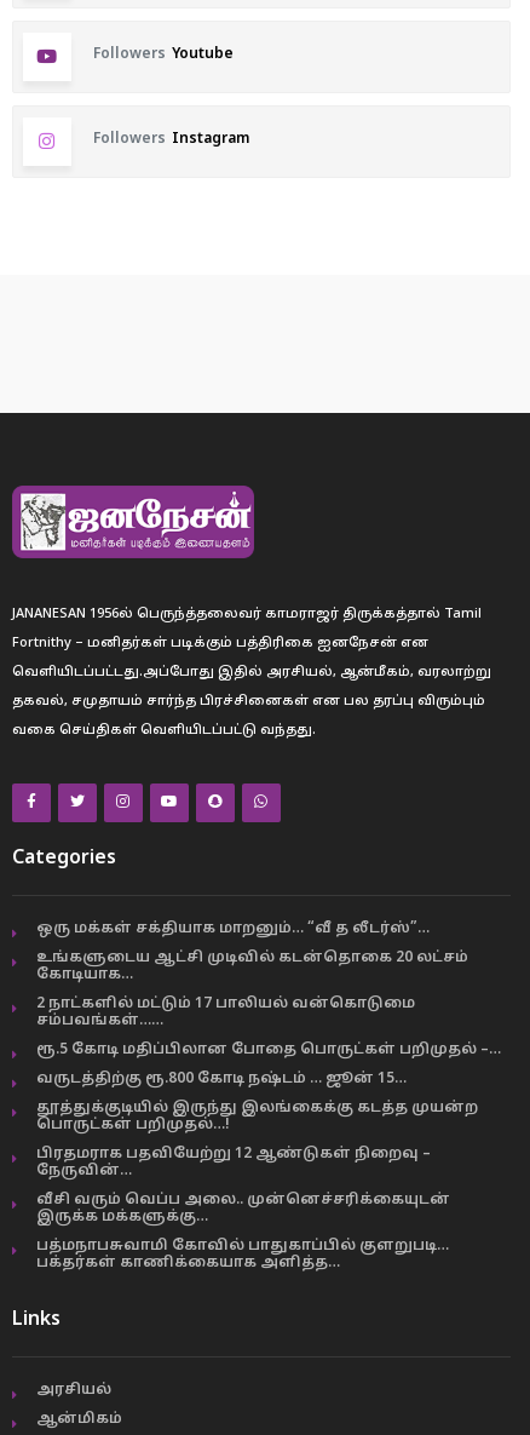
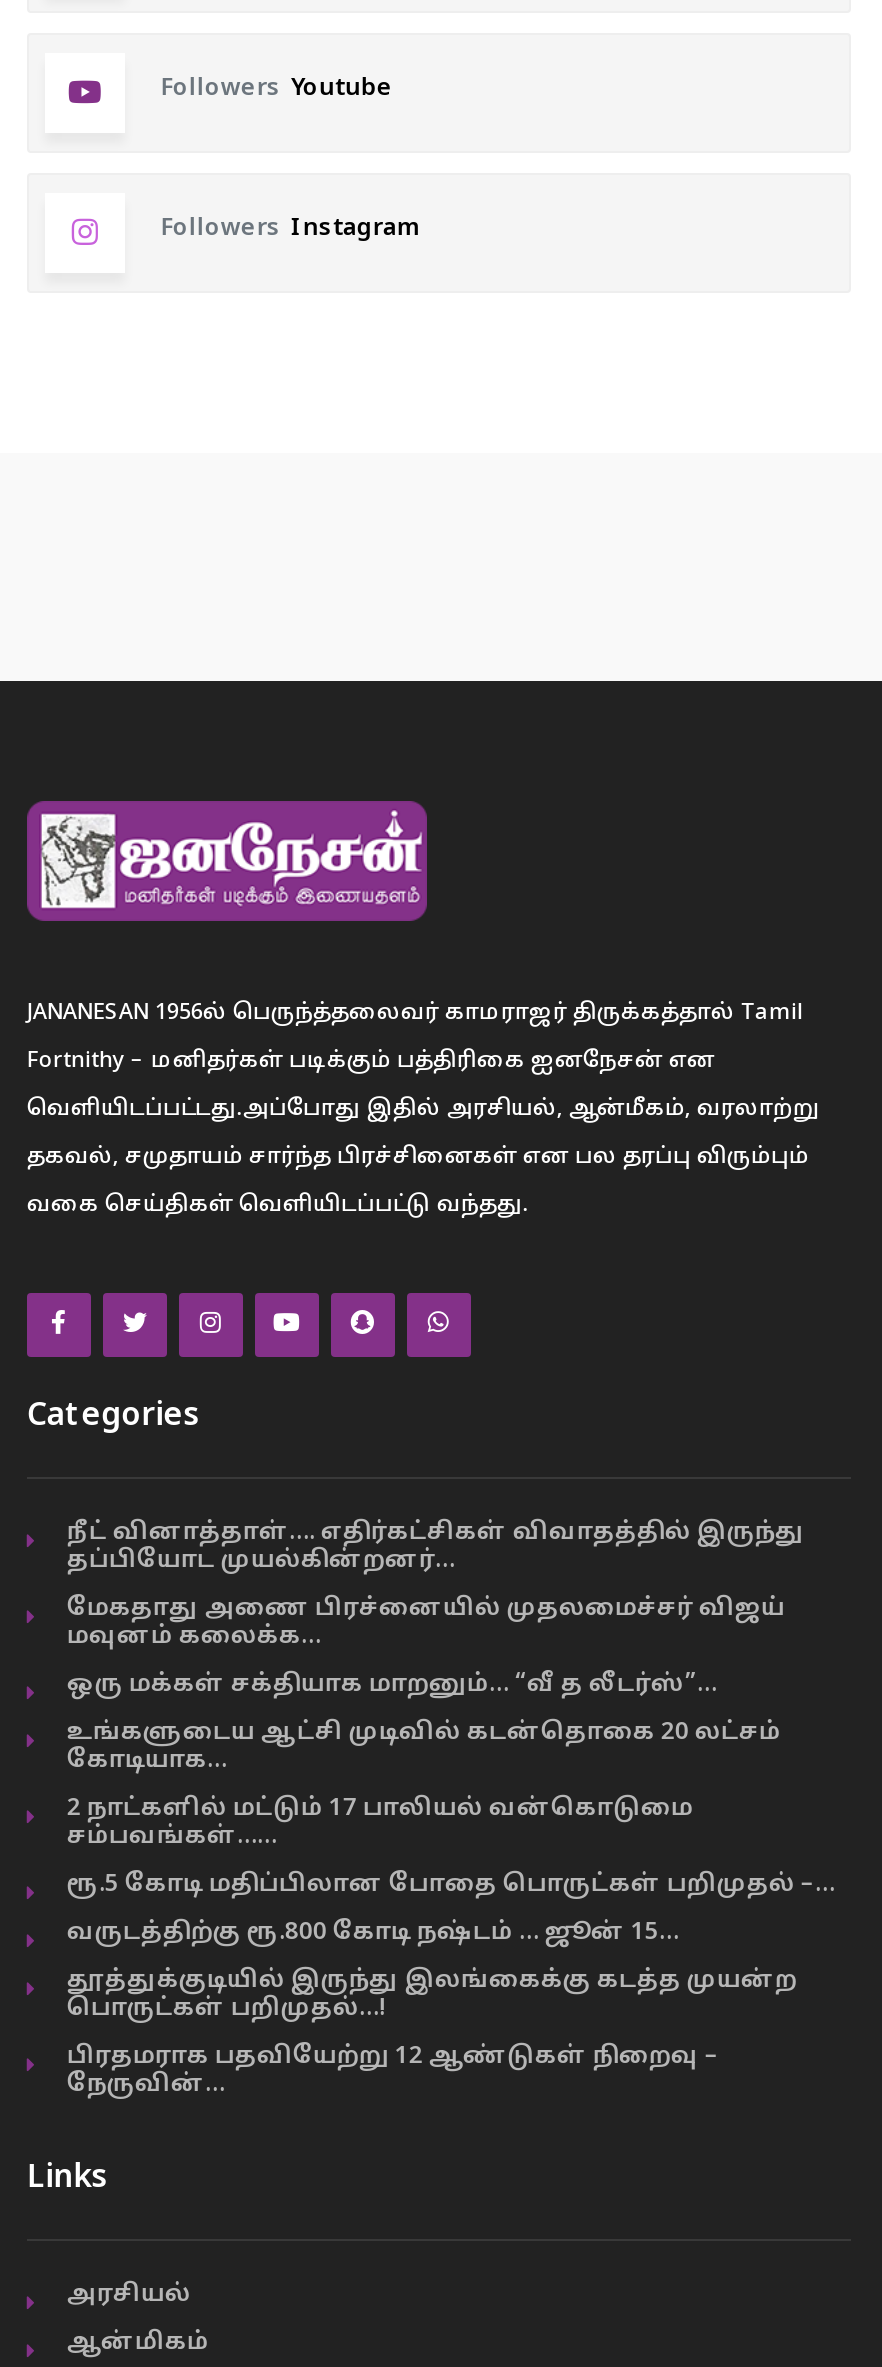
+ நீட் வினாத்தாள்…. எதிர்கட்சிகள் விவாதத்தில் இருந்து
+ தப்பியோட முயல்கின்றனர்…
+ மேகதாது அணை பிரச்னையில் முதலமைச்சர் விஜய்
+ மவுனம் கலைக்க…

moved down: ஒரு மக்கள் சக்தியாக மாறனும்… “வீ த லீடர்ஸ்”… | உங்களுடைய ஆட்சி முடிவில் கடன்தொகை 20 லட்சம் | கோடியாக… | ... | பிரதமராக பதவியேற்று 12 ஆண்டுகள் நிறைவு – | நேருவின்…

- வீசி வரும் வெப்ப அலை.. முன்னெச்சரிக்கையுடன்
- இருக்க மக்களுக்கு…
- பத்மநாபசுவாமி கோவில் பாதுகாப்பில் குளறுபடி…
- பக்தர்கள் காணிக்கையாக அளித்த…
